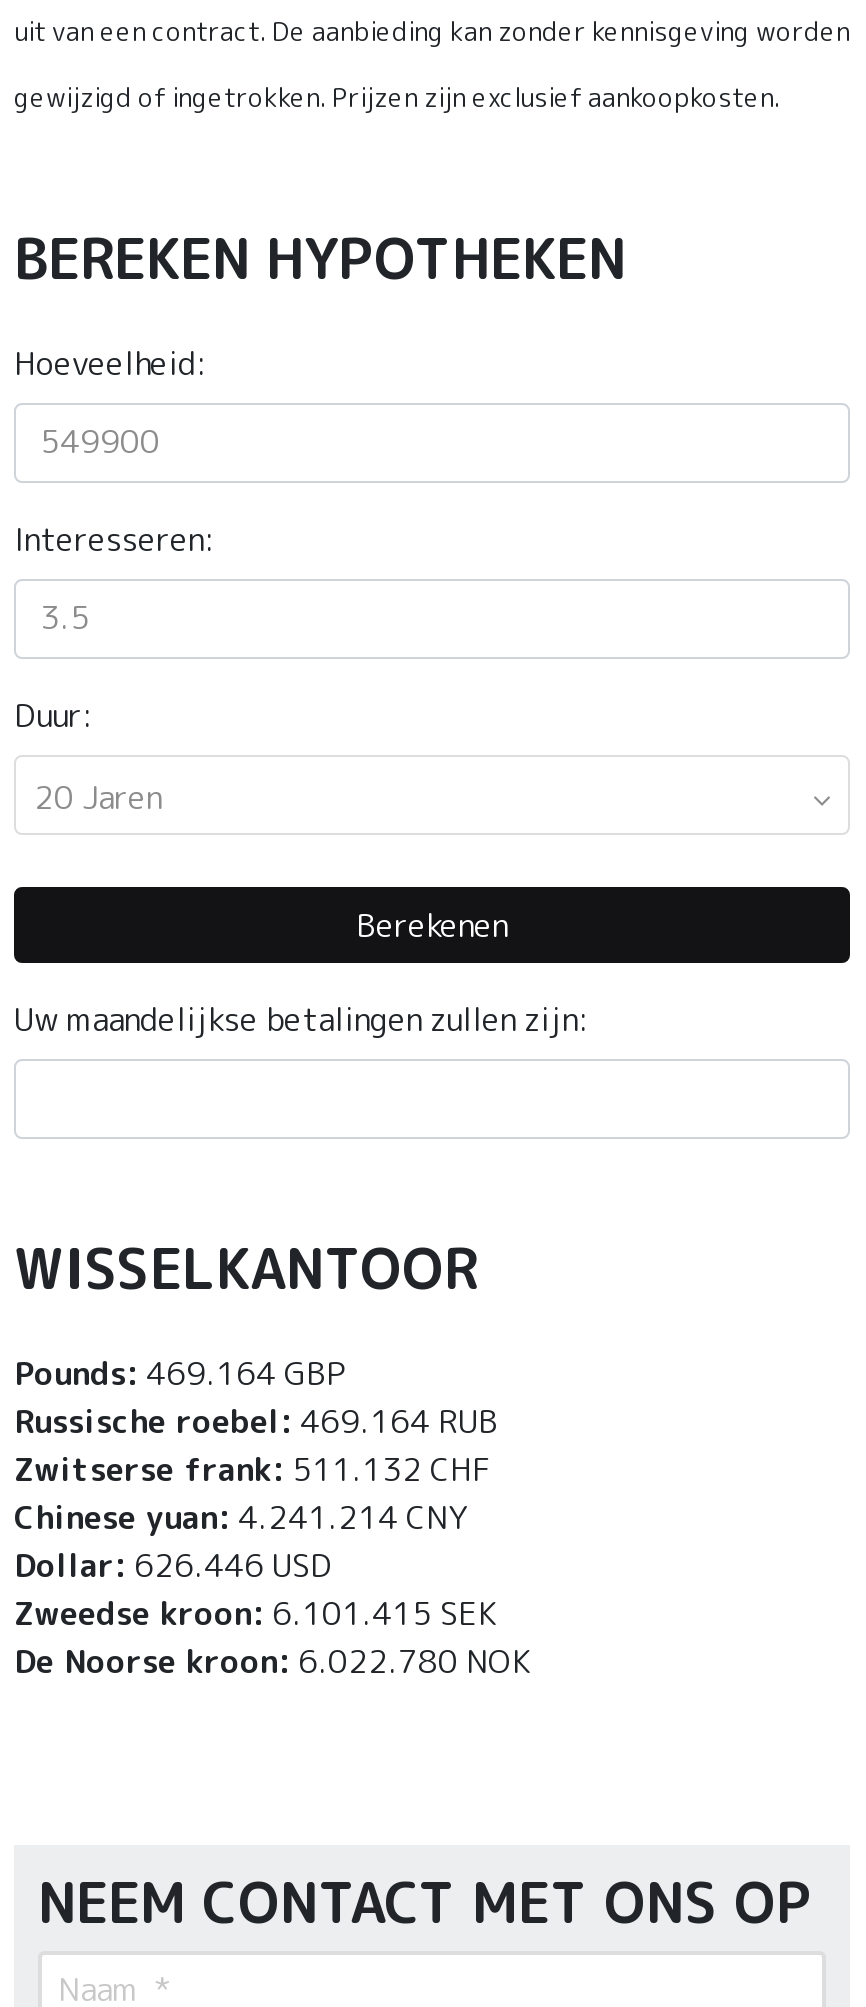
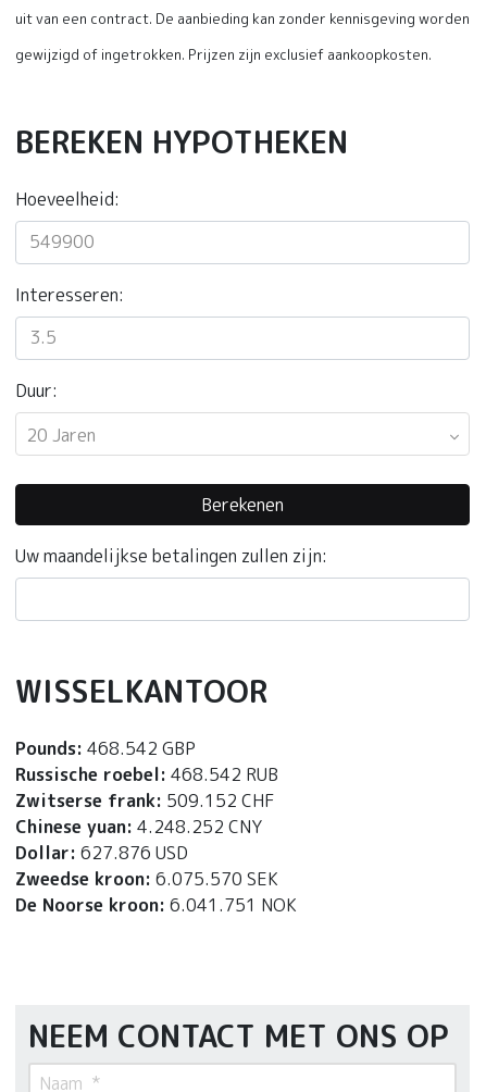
- Pounds: 469.164 GBP
+ Pounds: 468.542 GBP

- Russische roebel: 469.164 RUB
+ Russische roebel: 468.542 RUB

- Zwitserse frank: 511.132 CHF
+ Zwitserse frank: 509.152 CHF

- Chinese yuan: 4.241.214 CNY
+ Chinese yuan: 4.248.252 CNY

- Dollar: 626.446 USD
+ Dollar: 627.876 USD

- Zweedse kroon: 6.101.415 SEK
+ Zweedse kroon: 6.075.570 SEK

- De Noorse kroon: 6.022.780 NOK
+ De Noorse kroon: 6.041.751 NOK
